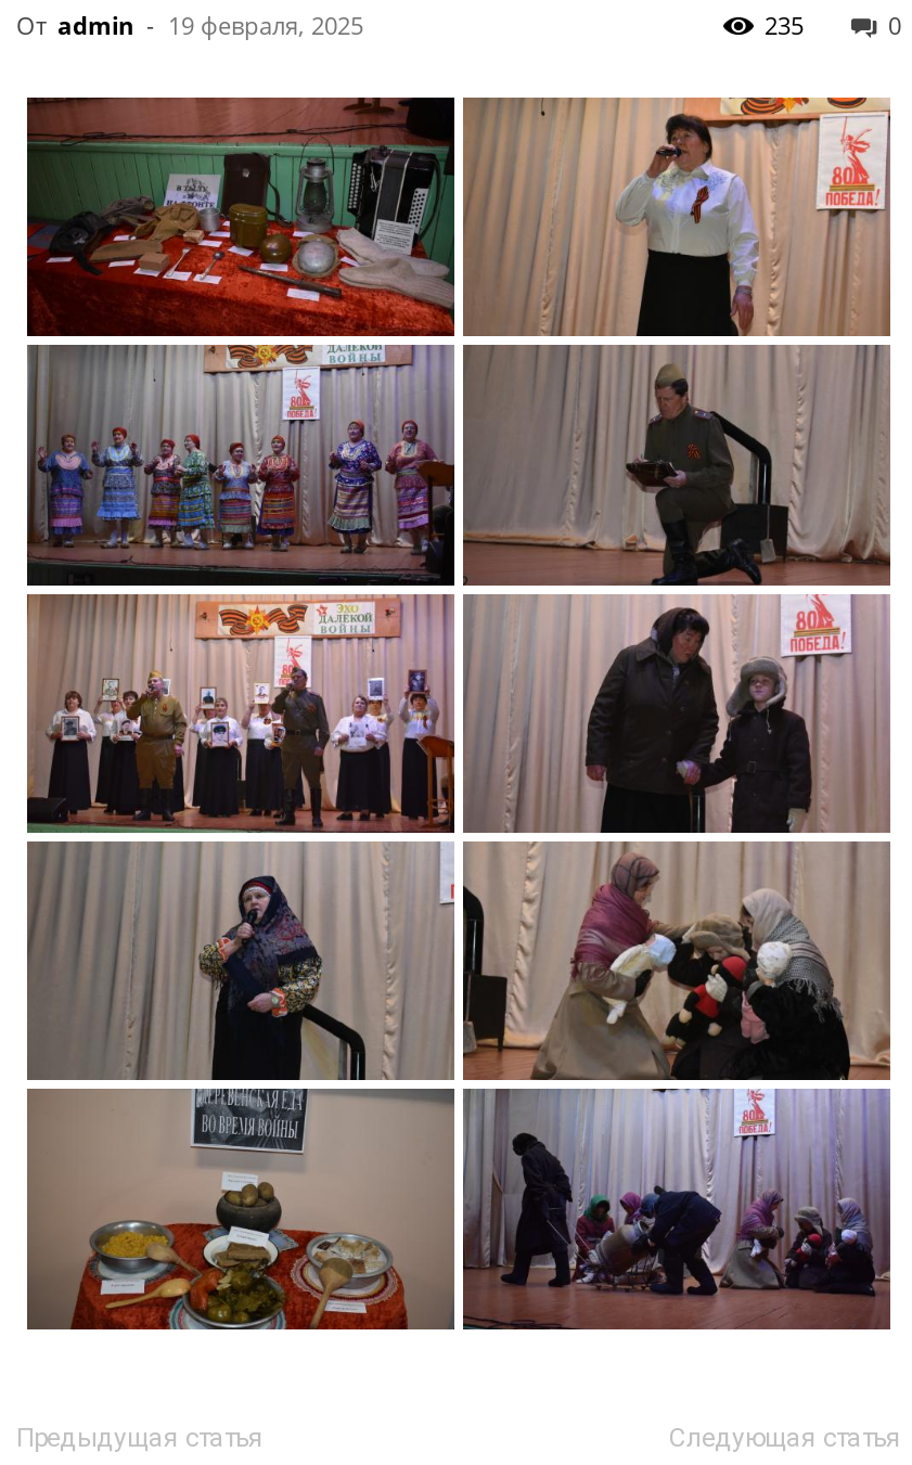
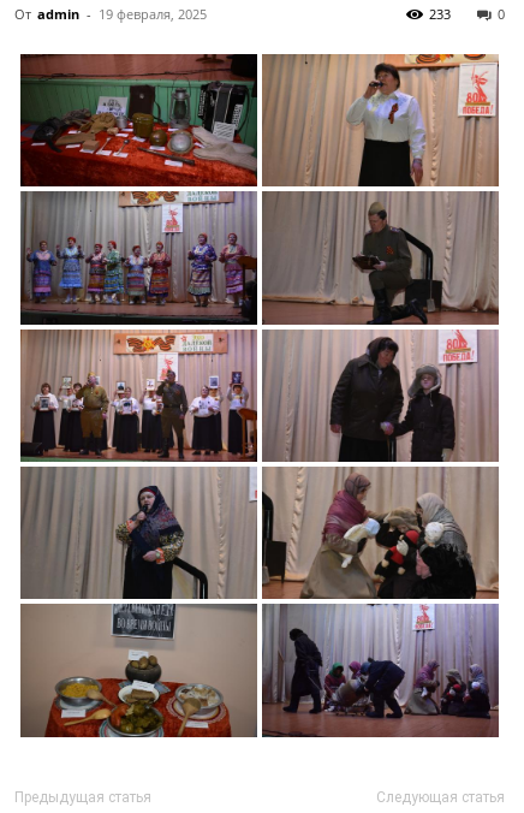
- 235
+ 233
